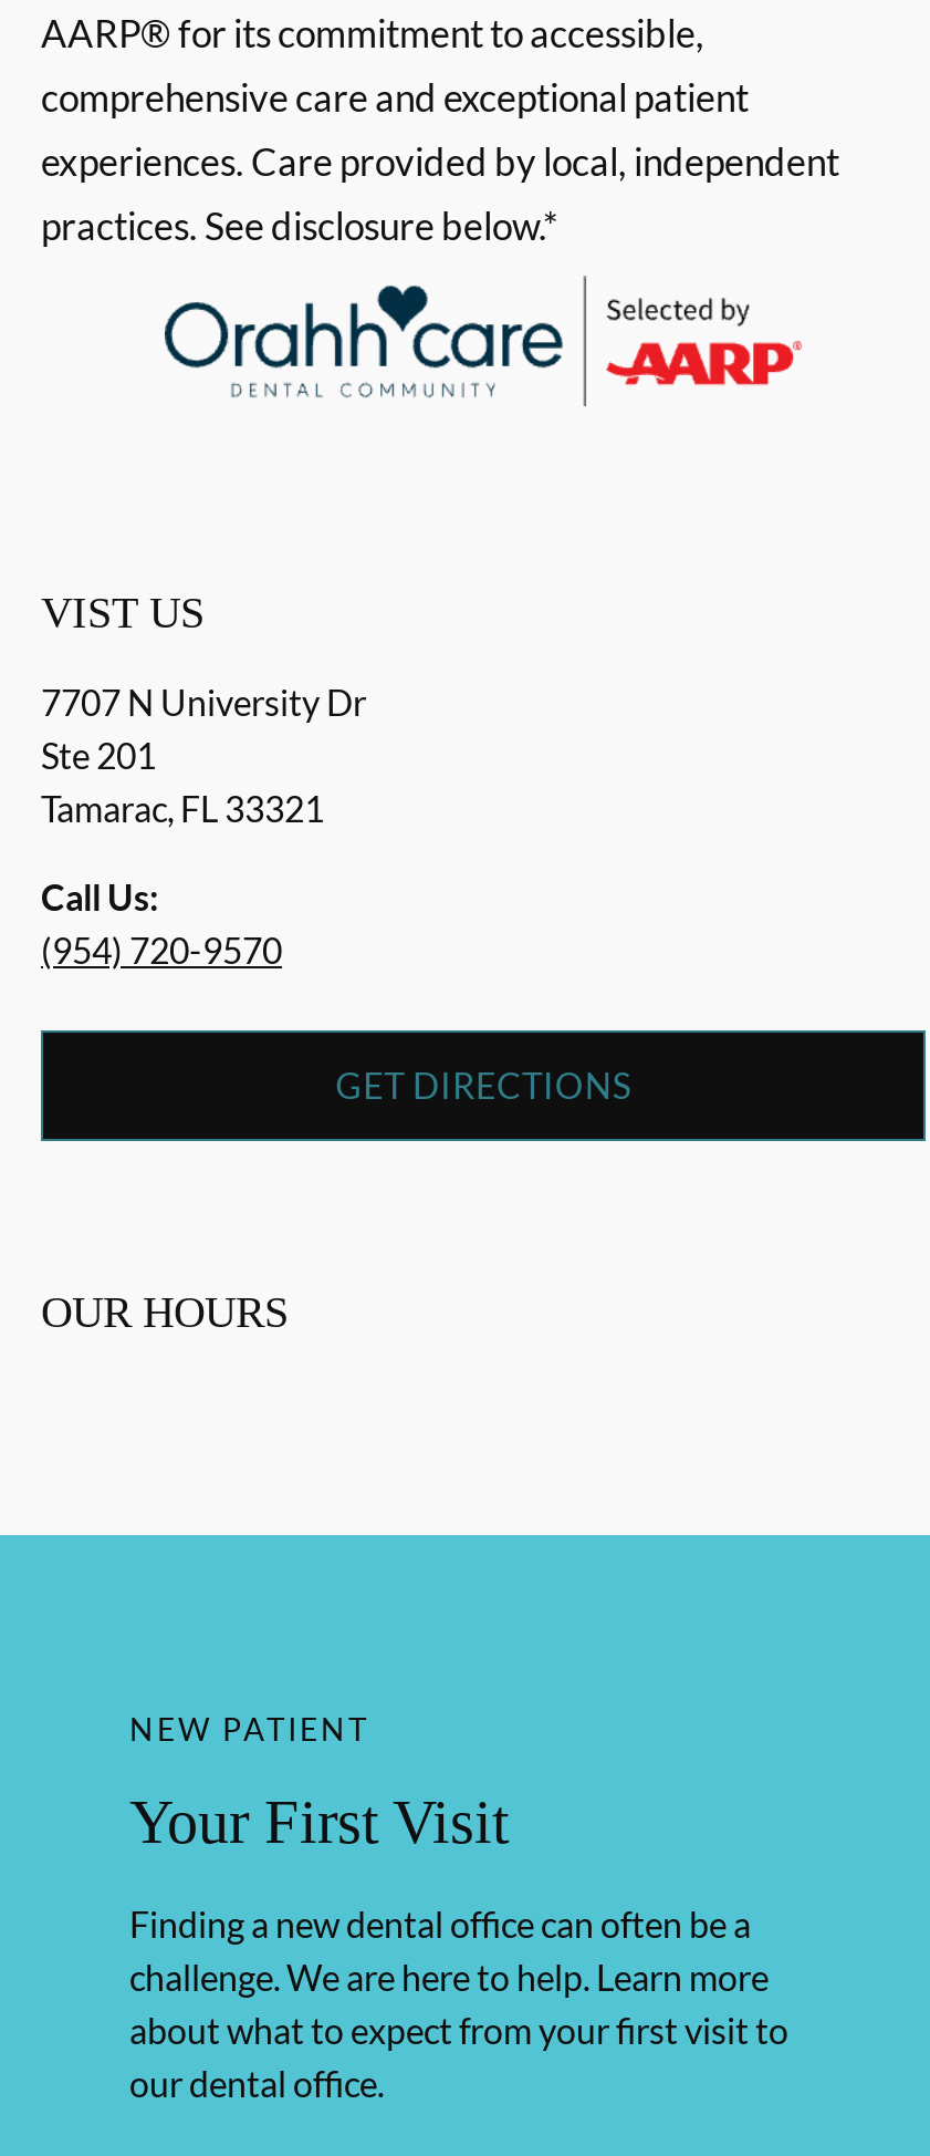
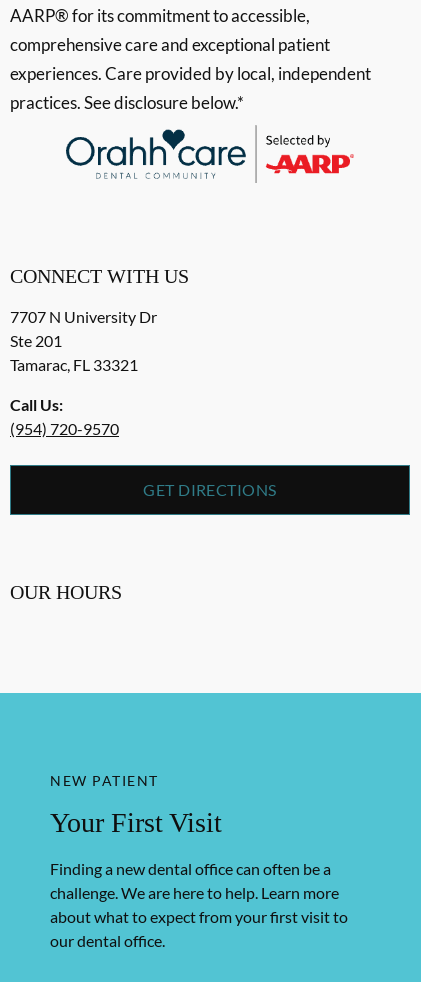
- VIST US
+ CONNECT WITH US
